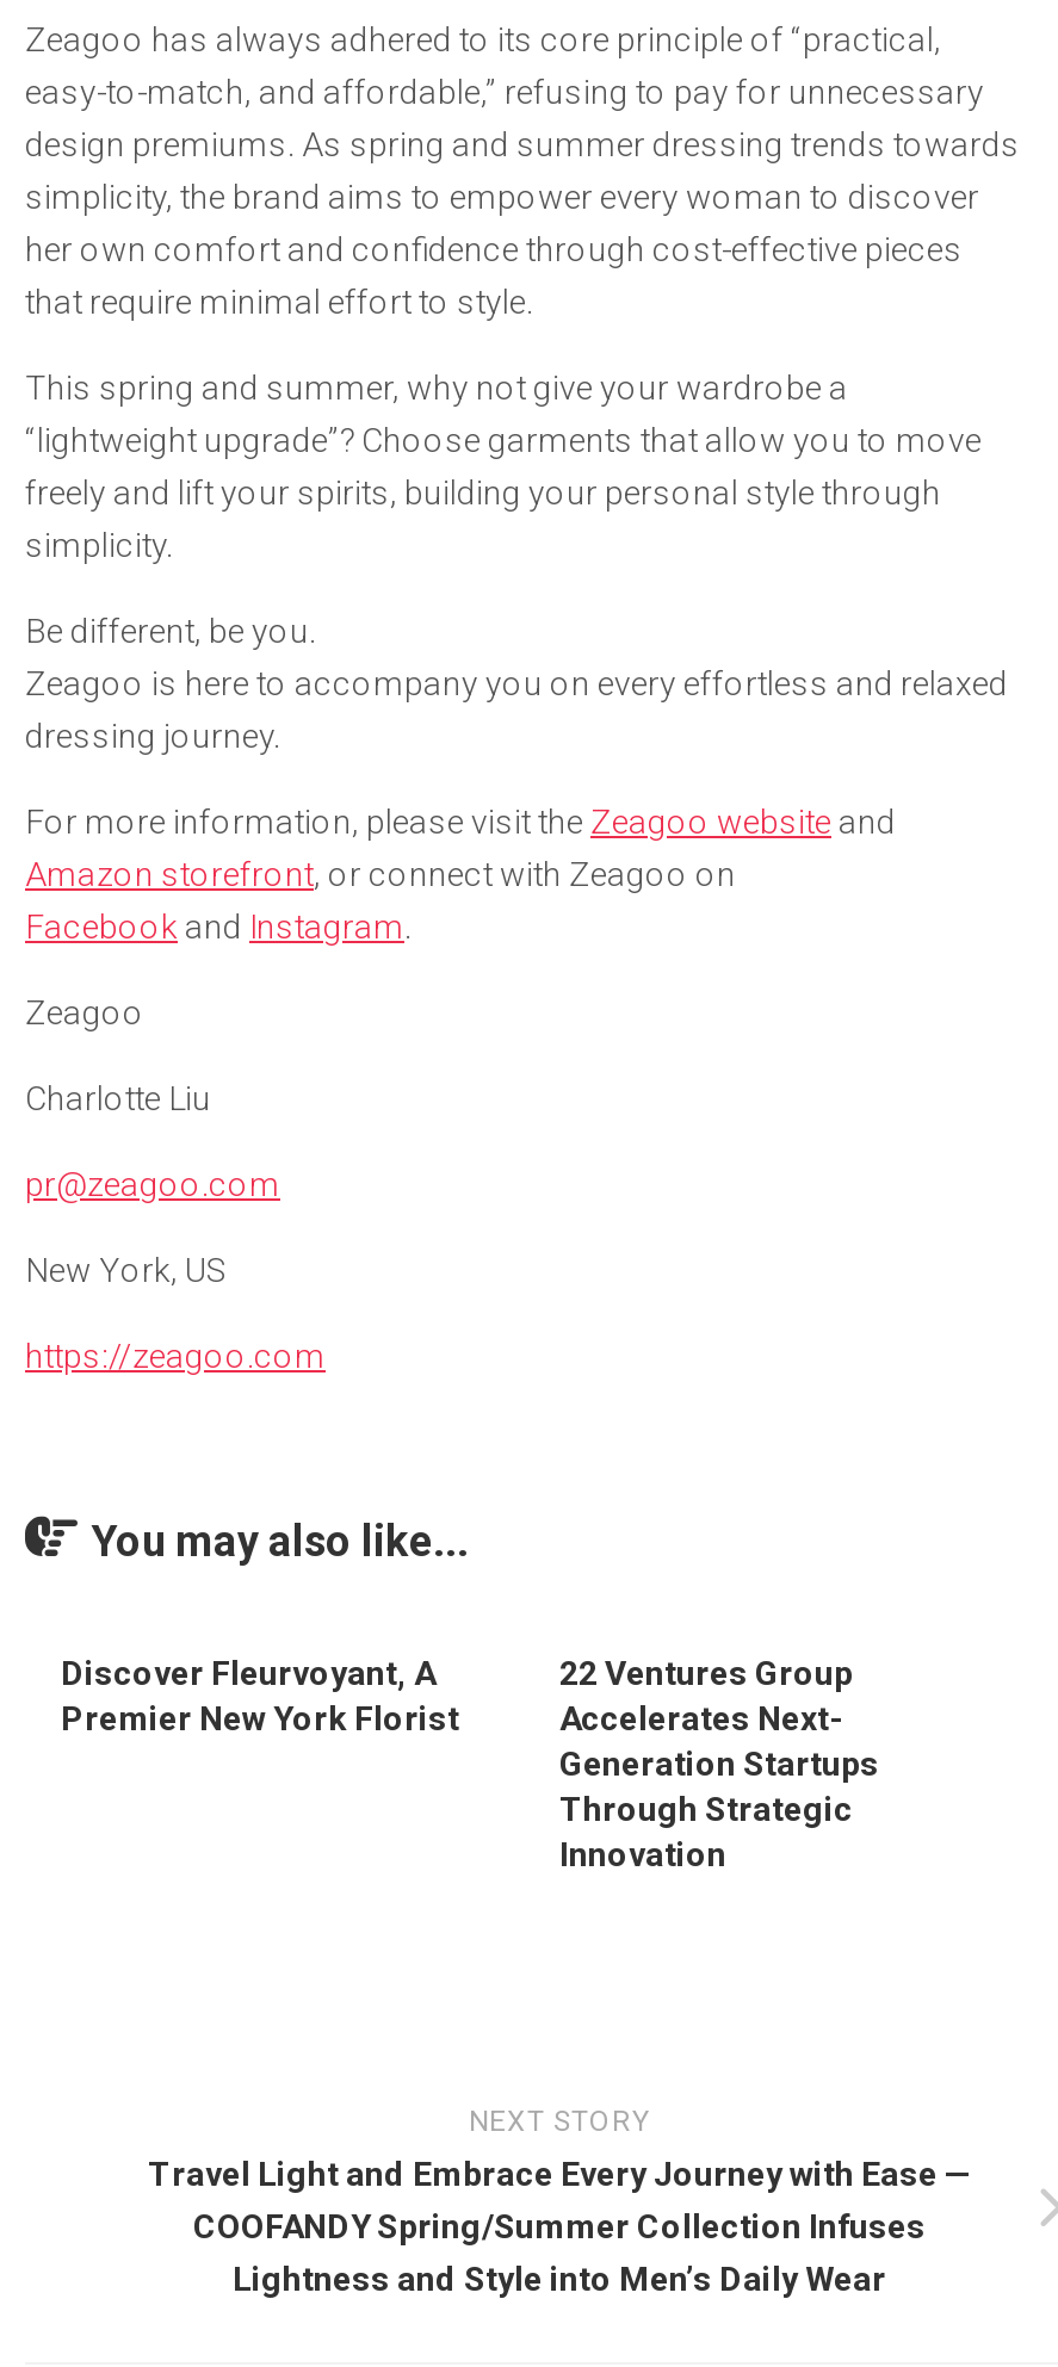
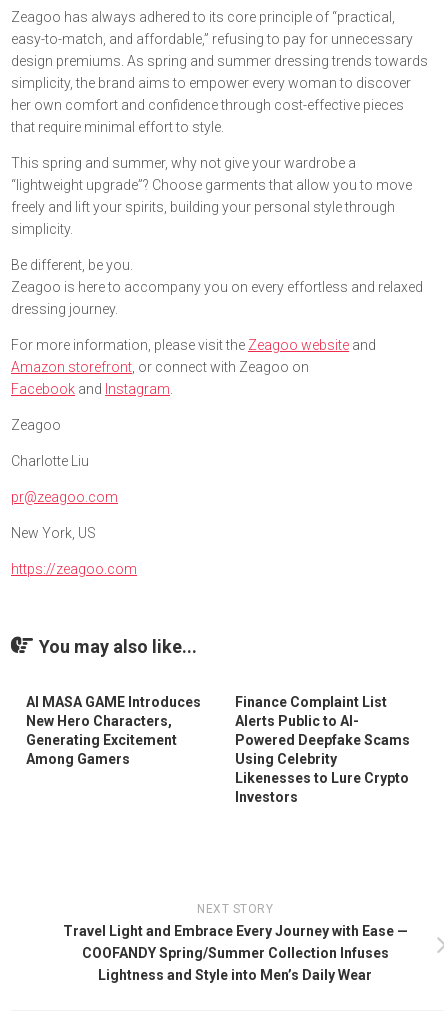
- Discover Fleurvoyant, A
- Premier New York Florist
+ AI MASA GAME Introduces
+ New Hero Characters,
+ Generating Excitement
+ Among Gamers

- 22 Ventures Group
- Accelerates Next-
- Generation Startups
- Through Strategic
- Innovation
+ Finance Complaint List
+ Alerts Public to AI-
+ Powered Deepfake Scams
+ Using Celebrity
+ Likenesses to Lure Crypto
+ Investors
